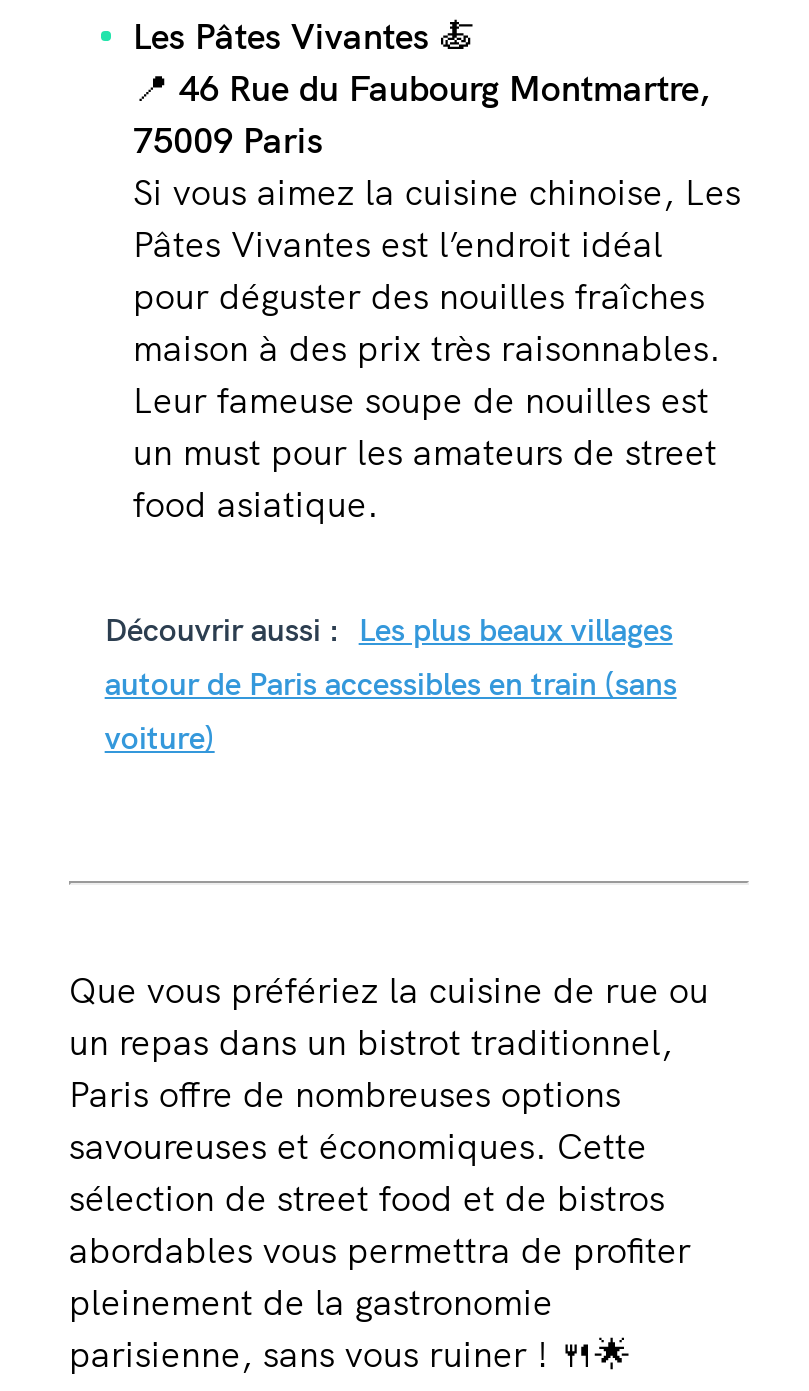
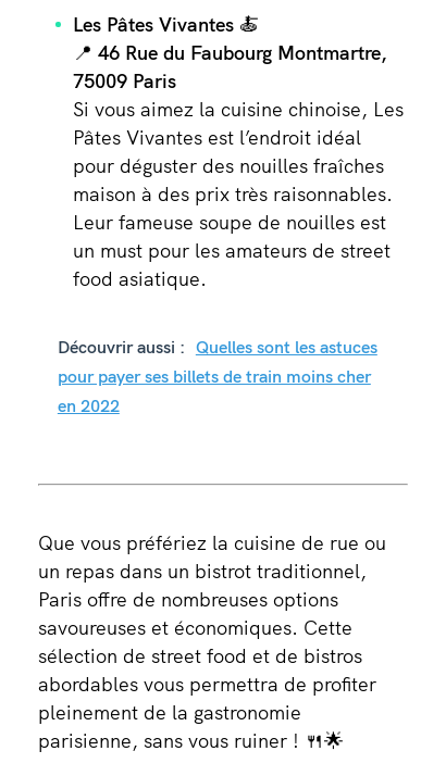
- Découvrir aussi : Les plus beaux villages
- autour de Paris accessibles en train (sans
- voiture)
+ Découvrir aussi : Quelles sont les astuces
+ pour payer ses billets de train moins cher
+ en 2022
